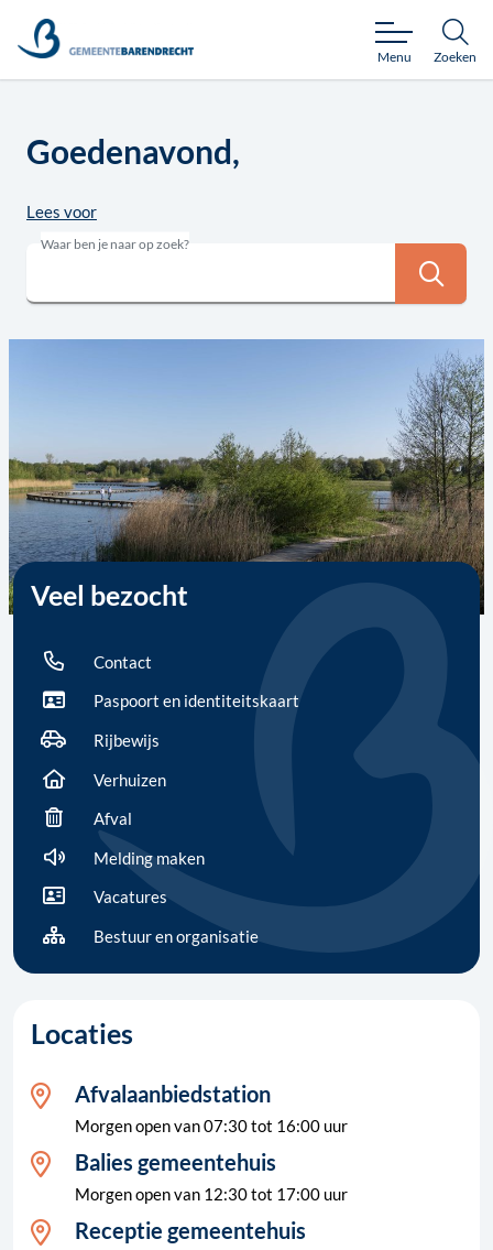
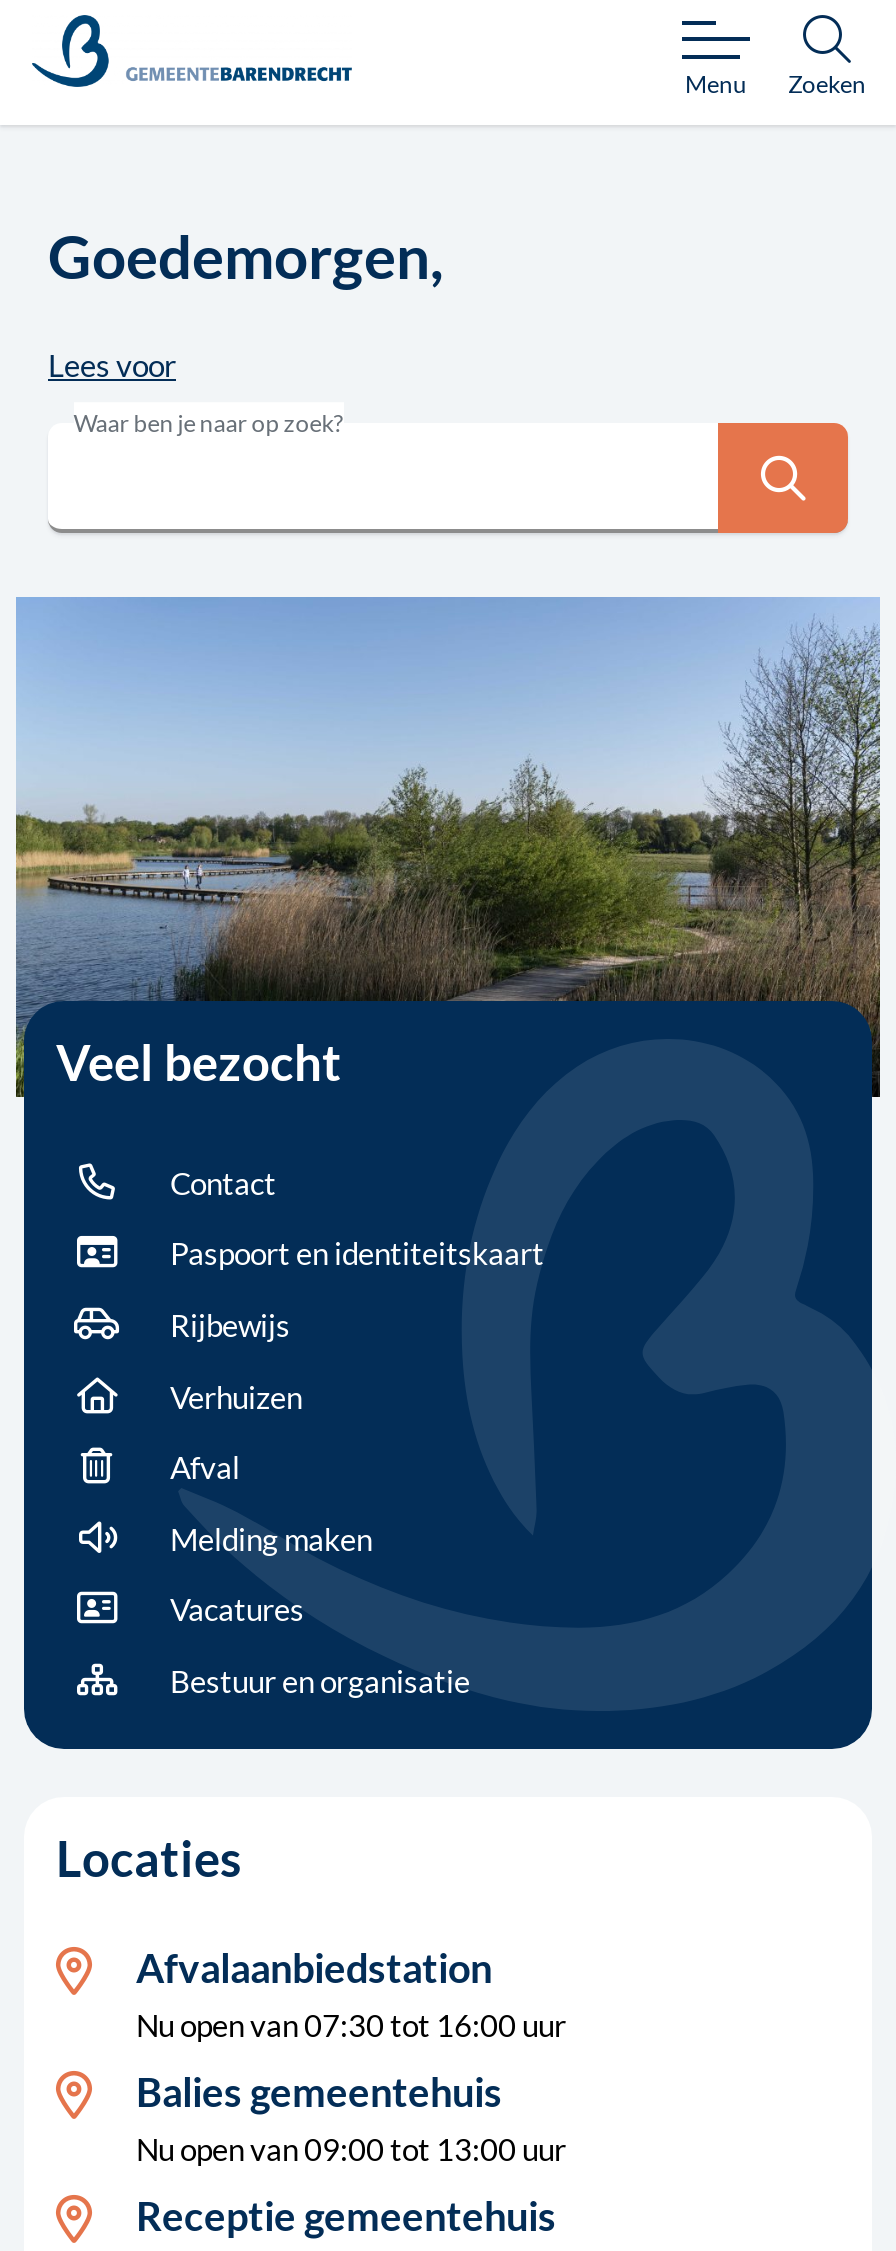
- Goedenavond,
+ Goedemorgen,

- Morgen open van 07:30 tot 16:00 uur
+ Nu open van 07:30 tot 16:00 uur

- Morgen open van 12:30 tot 17:00 uur
+ Nu open van 09:00 tot 13:00 uur
